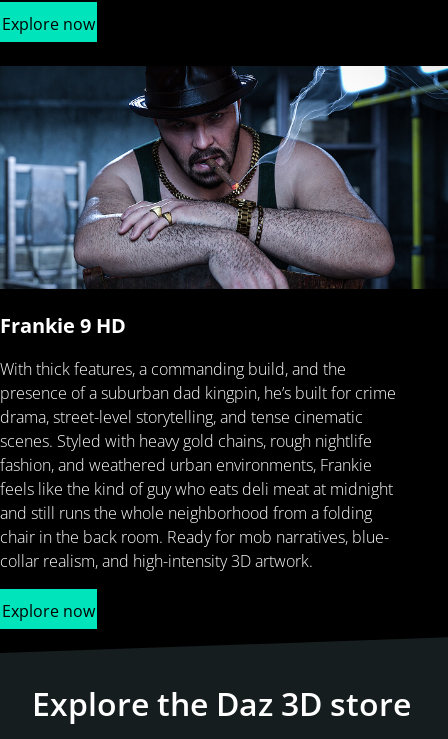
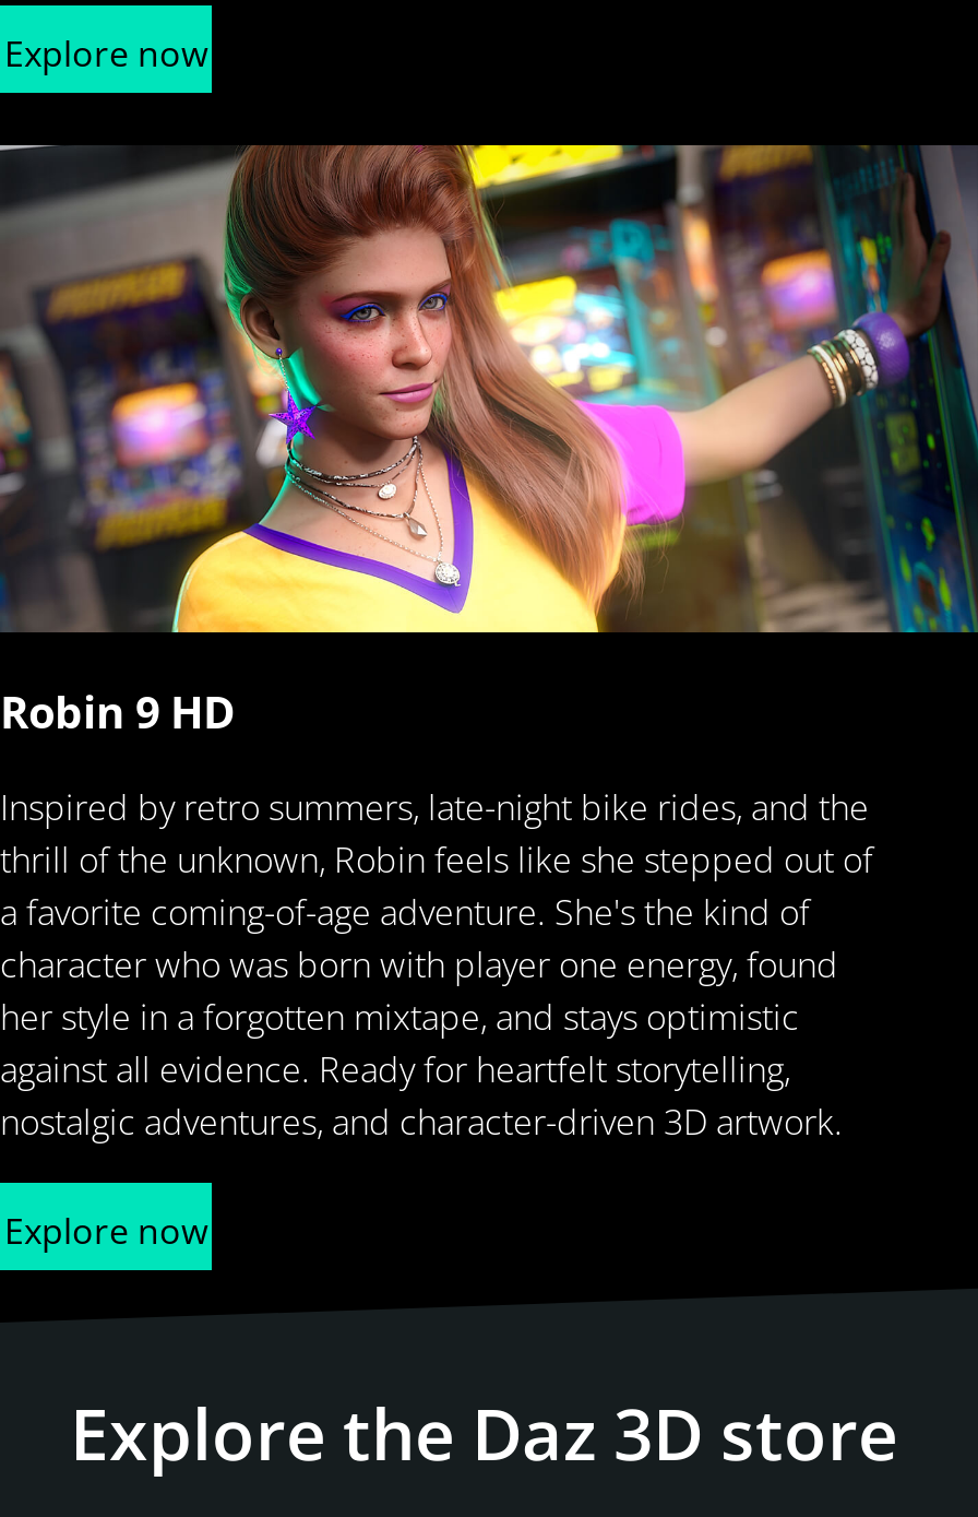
- [image]
- Frankie 9 HD
+ [image]
+ Robin 9 HD

- With thick features, a commanding build, and the
- presence of a suburban dad kingpin, he’s built for crime
- drama, street-level storytelling, and tense cinematic
- scenes. Styled with heavy gold chains, rough nightlife
- fashion, and weathered urban environments, Frankie
- feels like the kind of guy who eats deli meat at midnight
- and still runs the whole neighborhood from a folding
- chair in the back room. Ready for mob narratives, blue-
- collar realism, and high-intensity 3D artwork.
+ Inspired by retro summers, late-night bike rides, and the
+ thrill of the unknown, Robin feels like she stepped out of
+ a favorite coming-of-age adventure. She's the kind of
+ character who was born with player one energy, found
+ her style in a forgotten mixtape, and stays optimistic
+ against all evidence. Ready for heartfelt storytelling,
+ nostalgic adventures, and character-driven 3D artwork.
